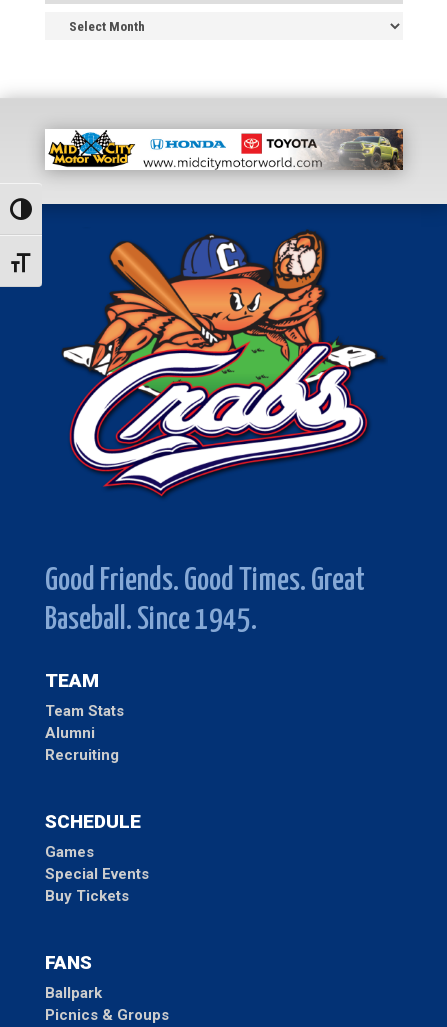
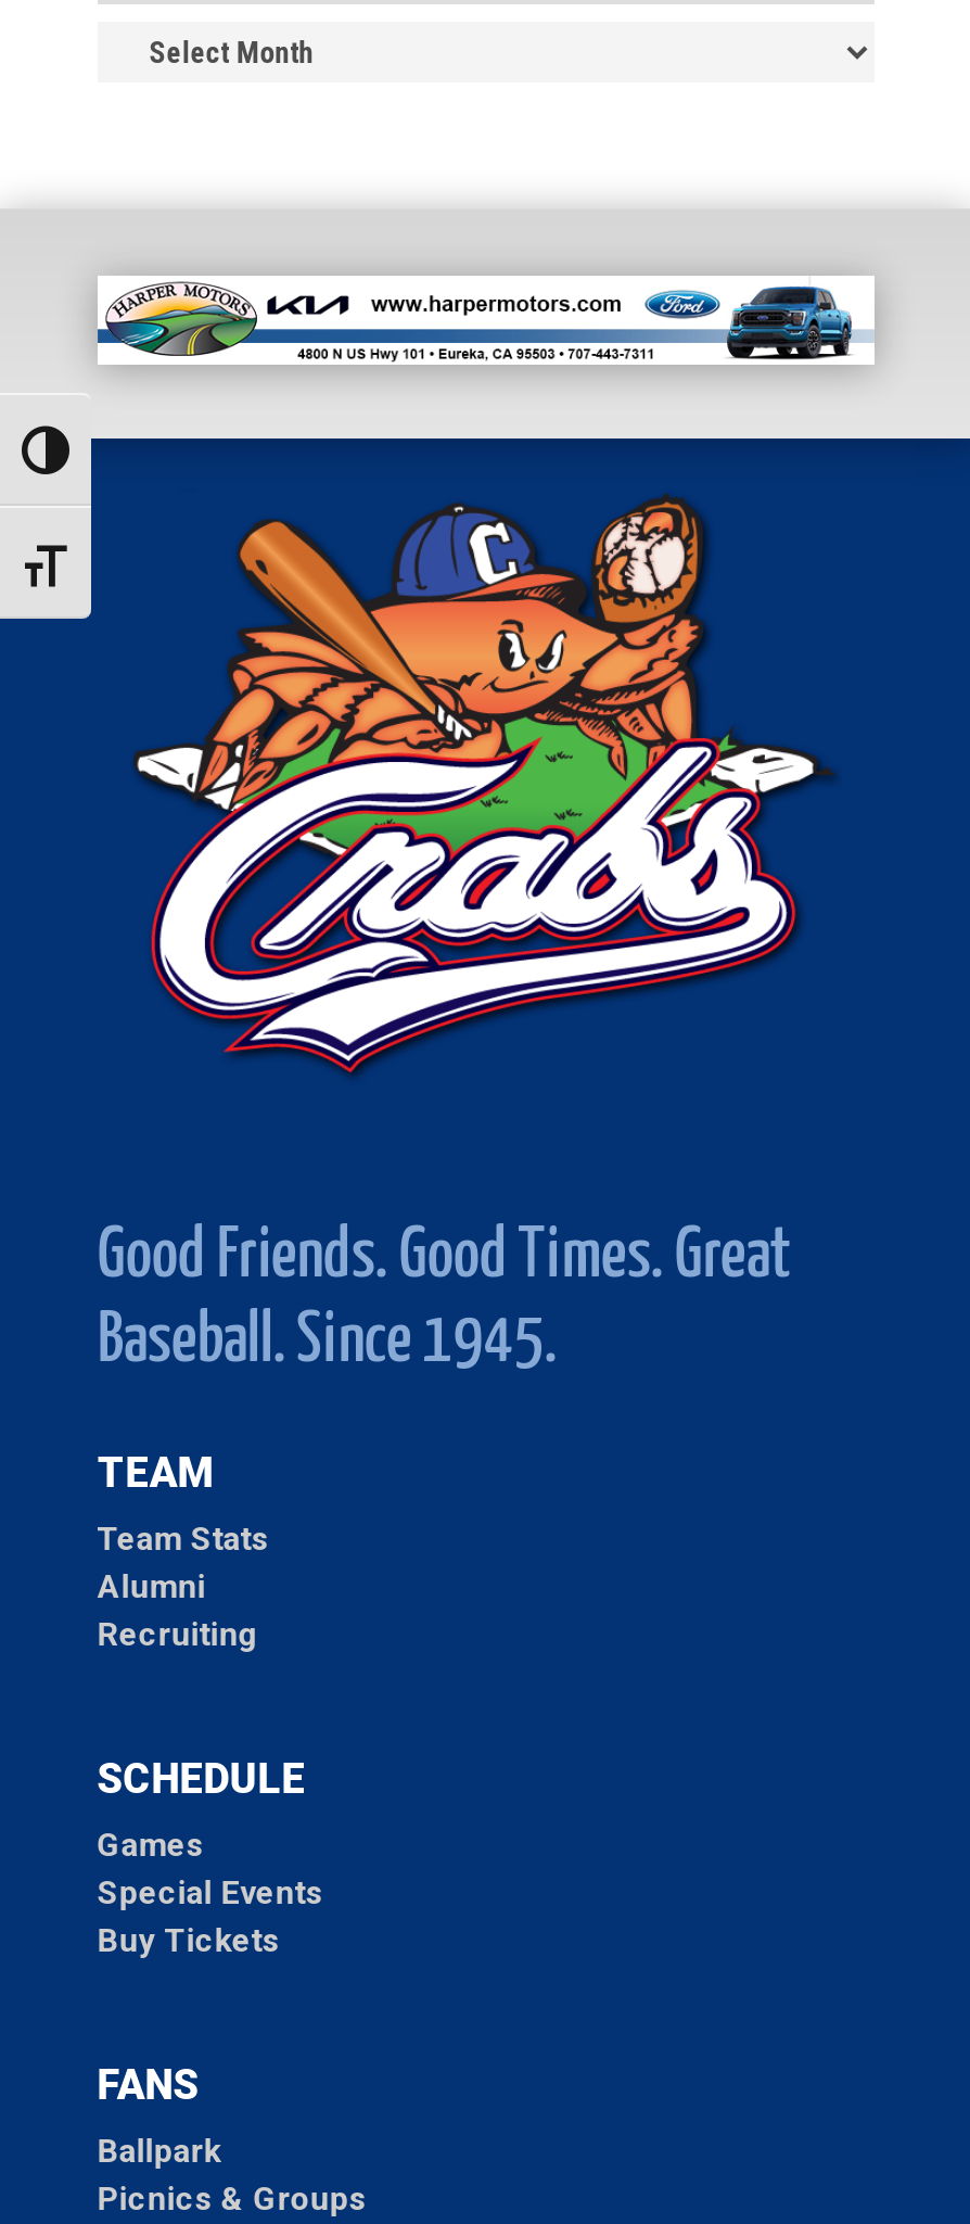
- [image]
+ [image]
